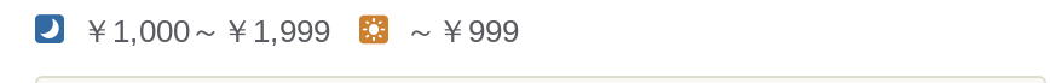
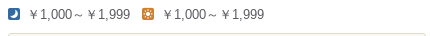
- ～￥999
+ ￥1,000～￥1,999
